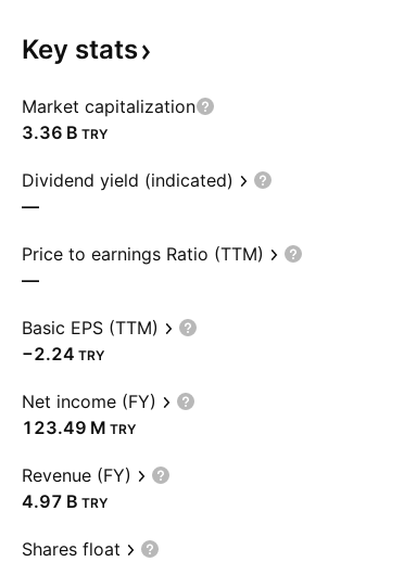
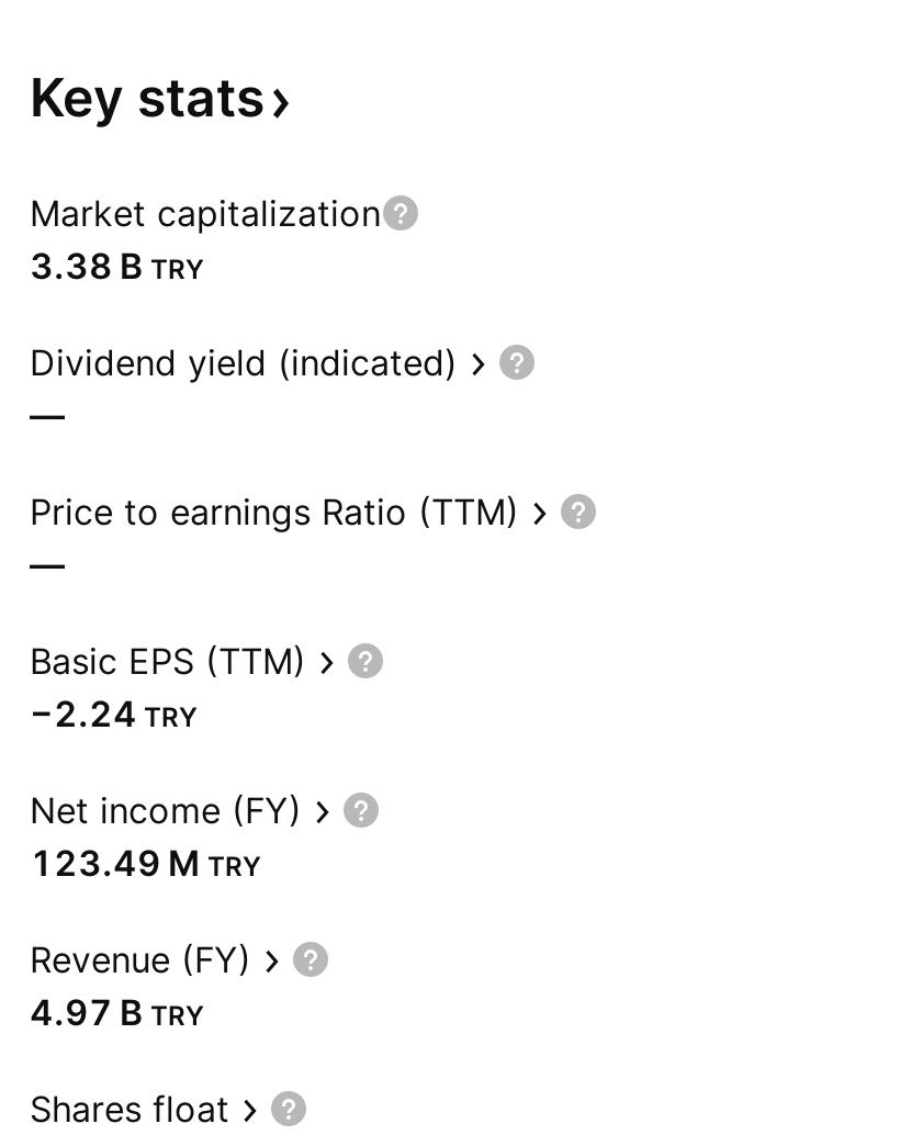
- 3.36 B TRY
+ 3.38 B TRY
